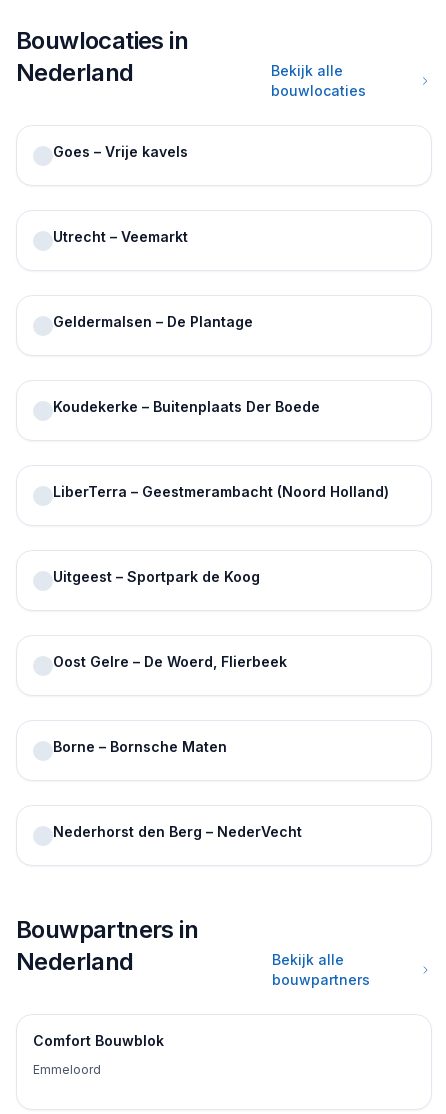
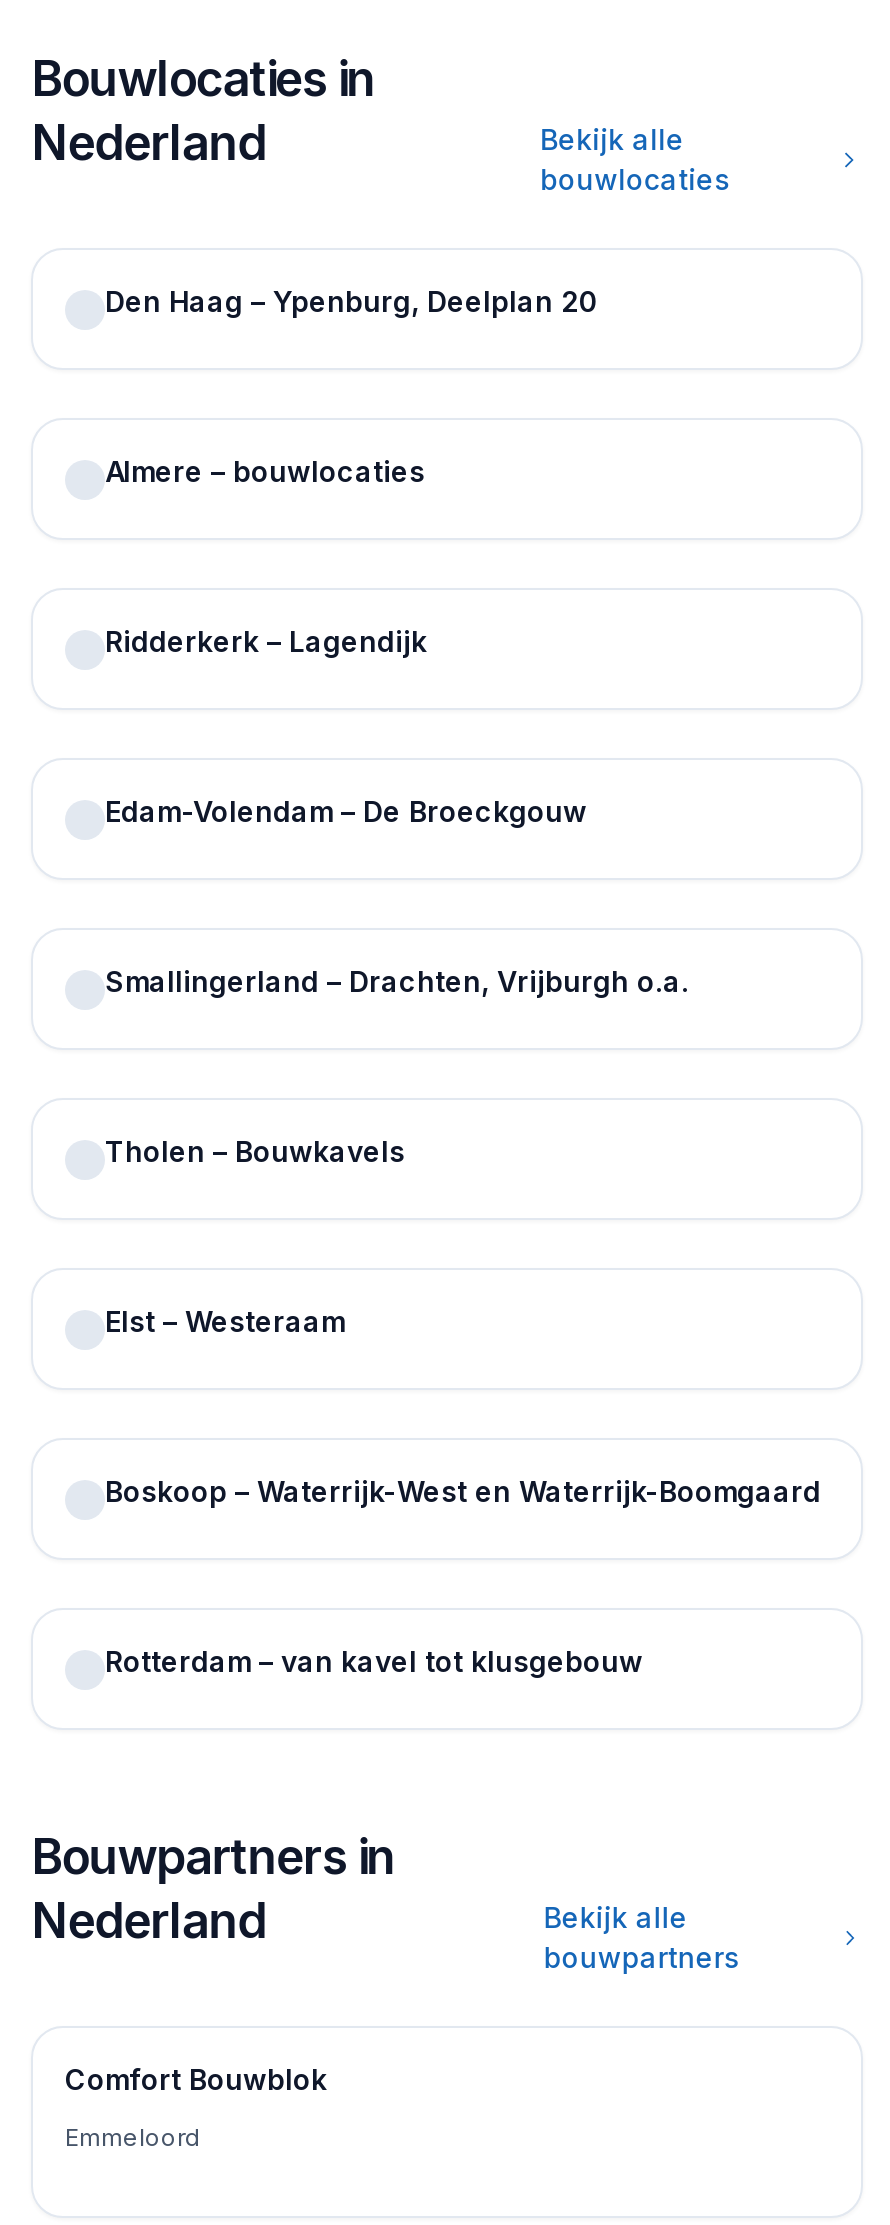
- Goes – Vrije kavels
+ Den Haag – Ypenburg, Deelplan 20

- Utrecht – Veemarkt
+ Almere – bouwlocaties

- Geldermalsen – De Plantage
+ Ridderkerk – Lagendijk

- Koudekerke – Buitenplaats Der Boede
+ Edam-Volendam – De Broeckgouw

- LiberTerra – Geestmerambacht (Noord Holland)
+ Smallingerland – Drachten, Vrijburgh o.a.

- Uitgeest – Sportpark de Koog
+ Tholen – Bouwkavels

- Oost Gelre – De Woerd, Flierbeek
+ Elst – Westeraam

- Borne – Bornsche Maten
+ Boskoop – Waterrijk-West en Waterrijk-Boomgaard

- Nederhorst den Berg – NederVecht
+ Rotterdam – van kavel tot klusgebouw
